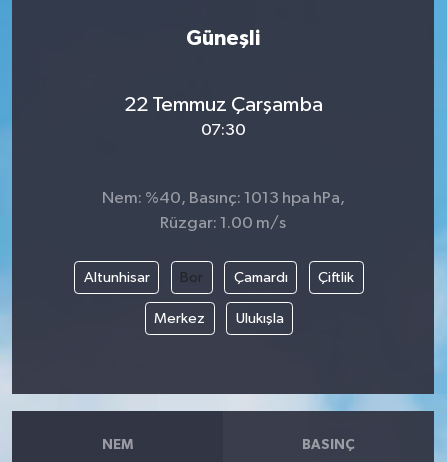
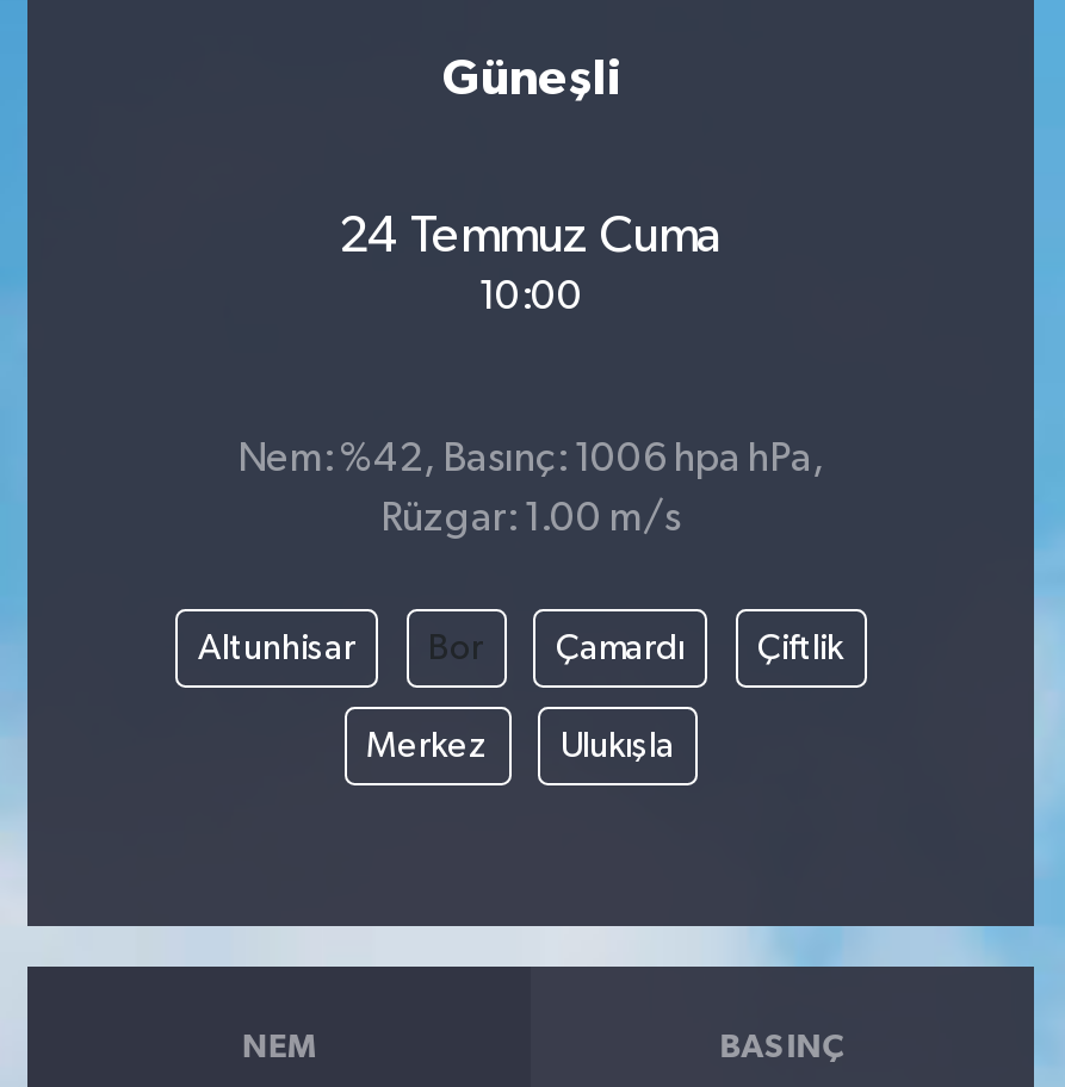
- 22 Temmuz Çarşamba
+ 24 Temmuz Cuma

- 07:30
+ 10:00

- Nem: %40, Basınç: 1013 hpa hPa,
+ Nem: %42, Basınç: 1006 hpa hPa,
